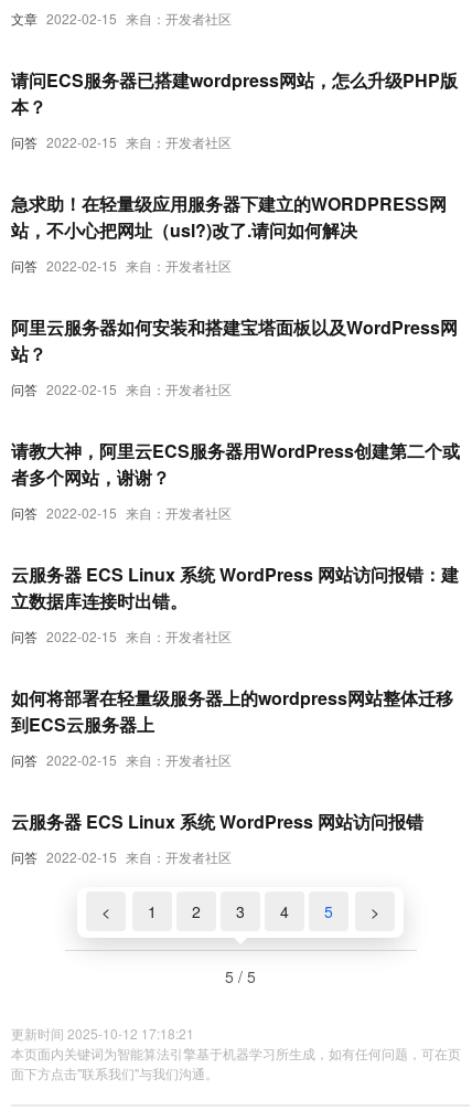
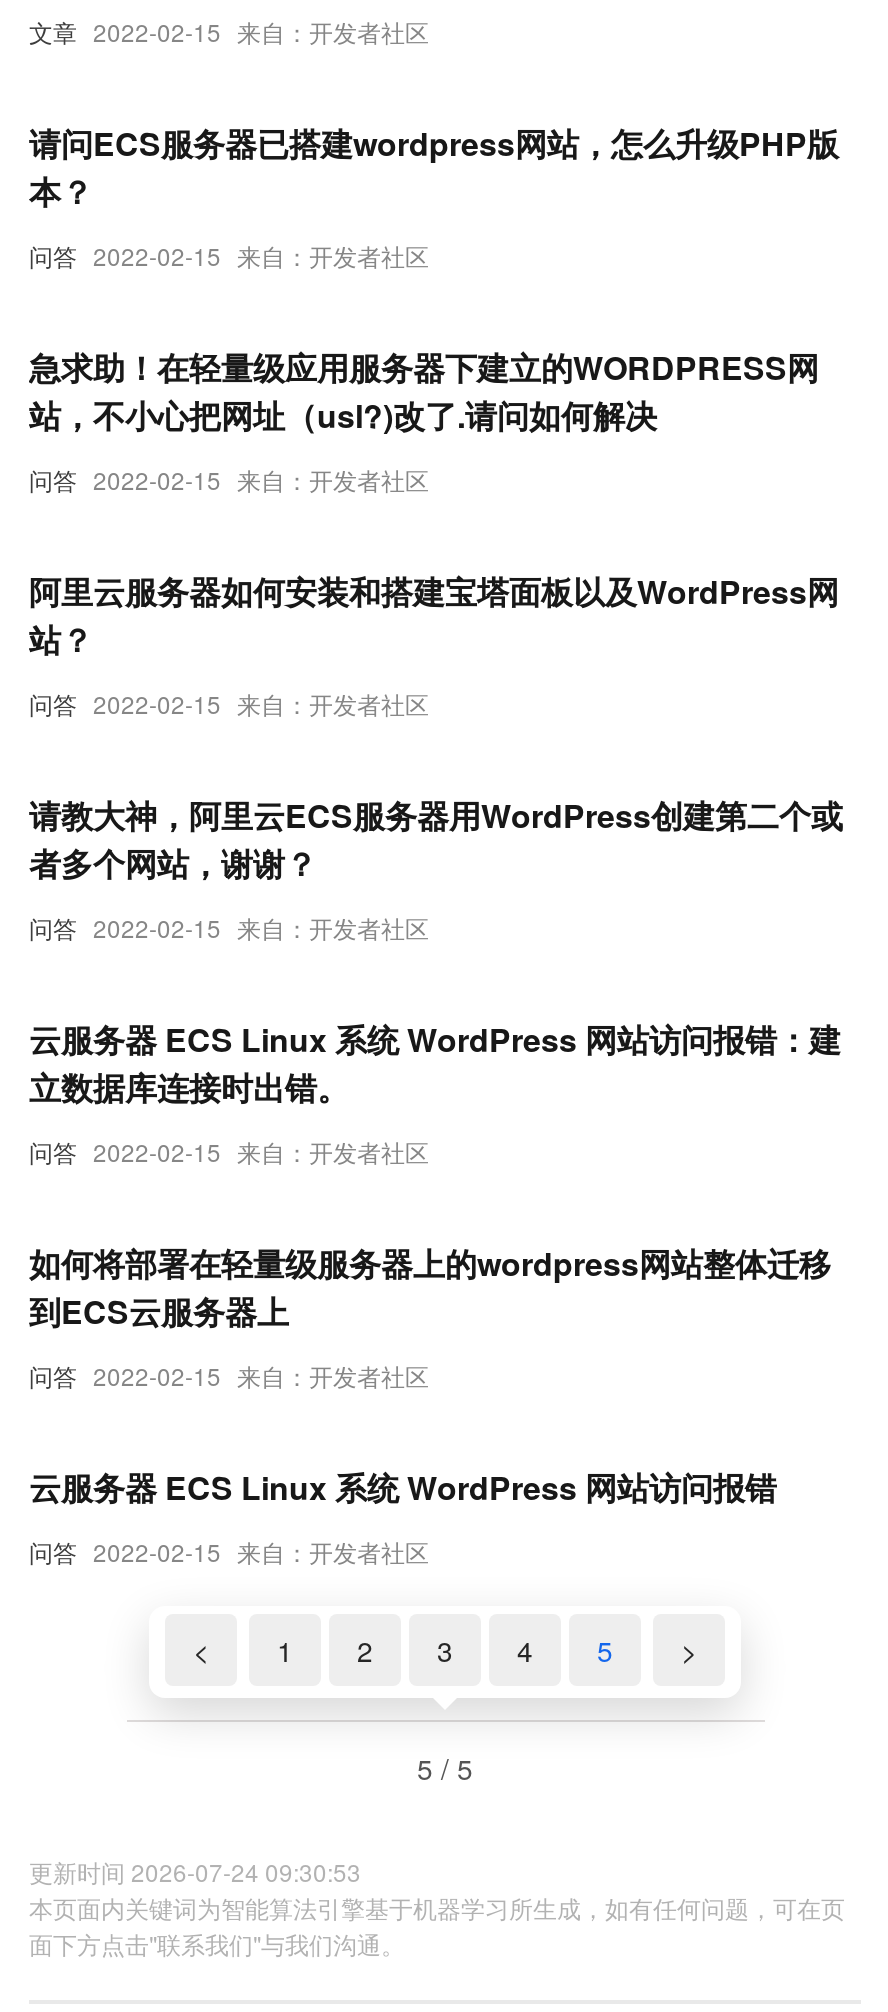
- 更新时间 2025-10-12 17:18:21
+ 更新时间 2026-07-24 09:30:53
